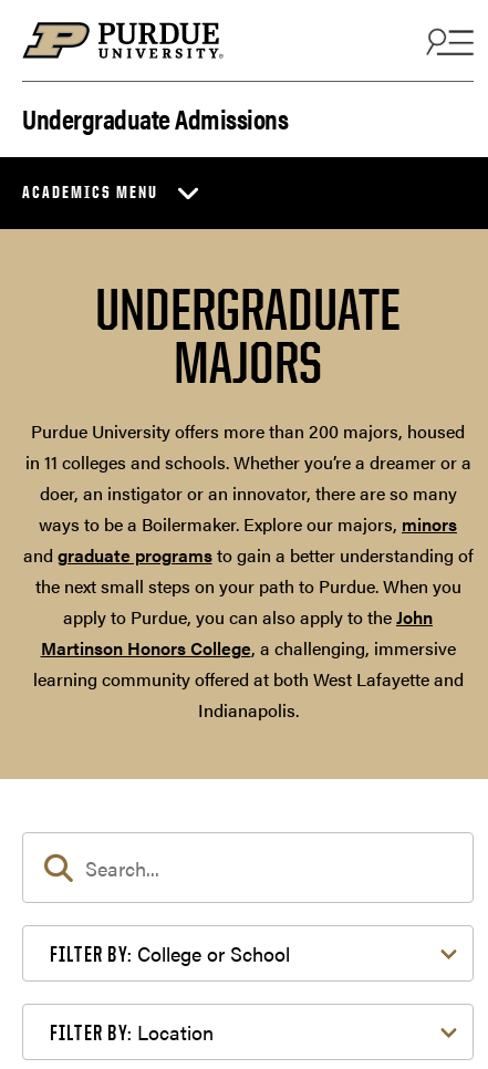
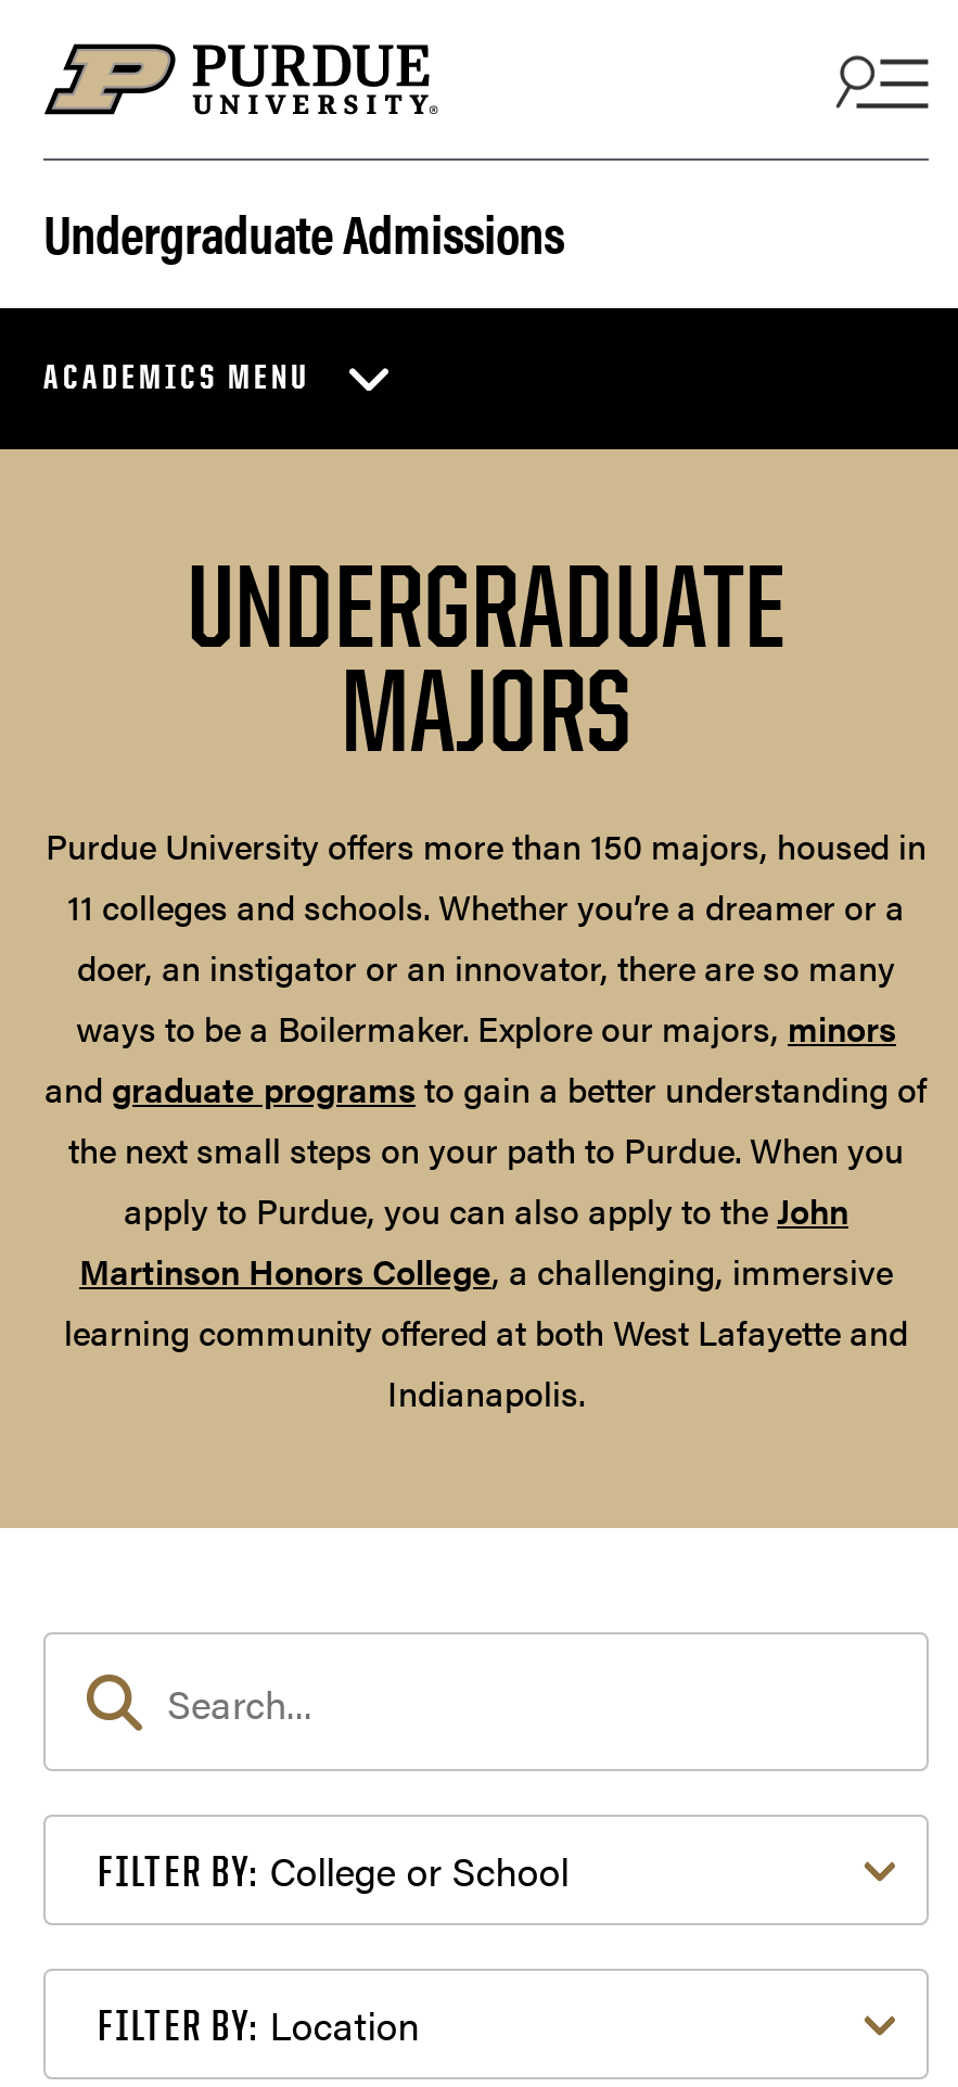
- Purdue University offers more than 200 majors, housed
- in 11 colleges and schools. Whether you’re a dreamer or a
+ Purdue University offers more than 150 majors, housed in
+ 11 colleges and schools. Whether you’re a dreamer or a
